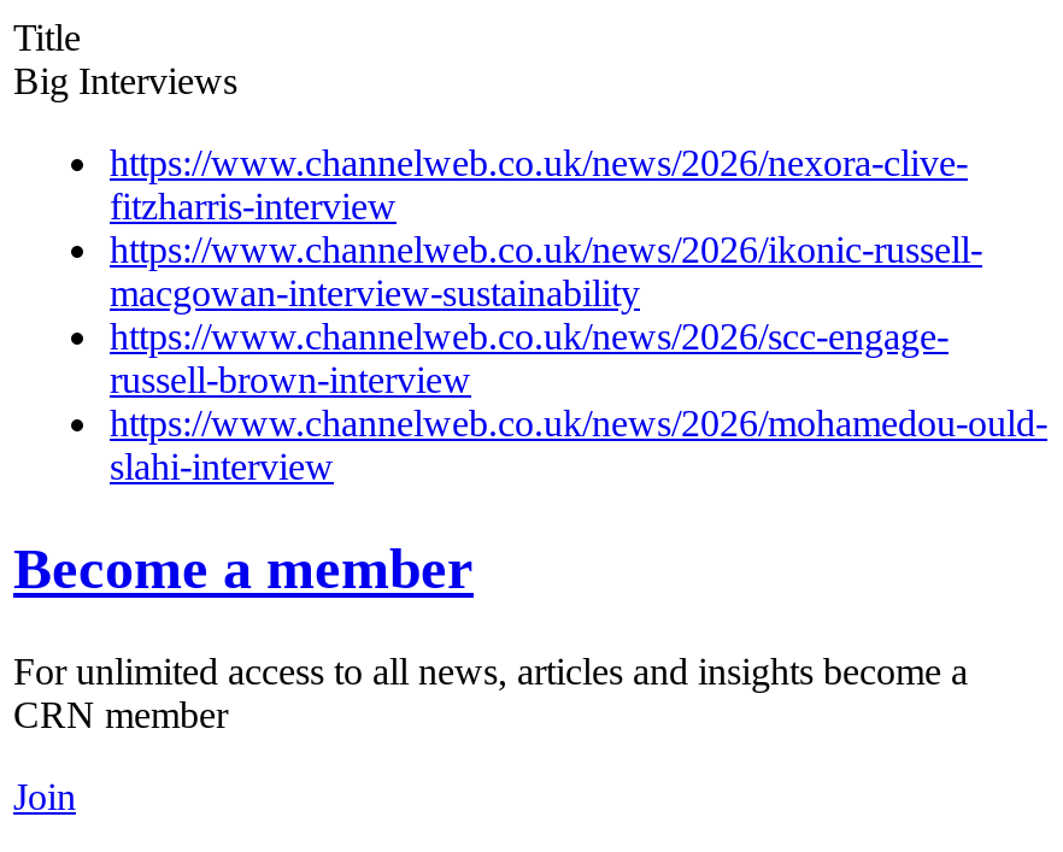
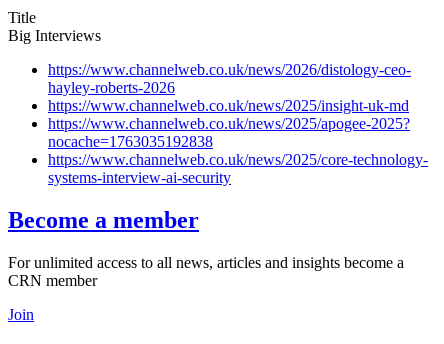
- https://www.channelweb.co.uk/news/2026/nexora-clive-
- fitzharris-interview
- https://www.channelweb.co.uk/news/2026/ikonic-russell-
- macgowan-interview-sustainability
- https://www.channelweb.co.uk/news/2026/scc-engage-
- russell-brown-interview
- https://www.channelweb.co.uk/news/2026/mohamedou-ould-
- slahi-interview
+ https://www.channelweb.co.uk/news/2026/distology-ceo-
+ hayley-roberts-2026
+ https://www.channelweb.co.uk/news/2025/insight-uk-md
+ https://www.channelweb.co.uk/news/2025/apogee-2025?
+ nocache=1763035192838
+ https://www.channelweb.co.uk/news/2025/core-technology-
+ systems-interview-ai-security
